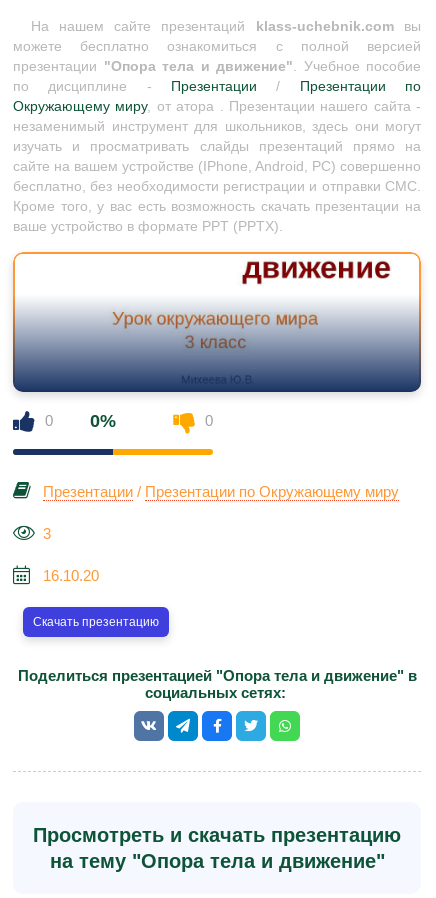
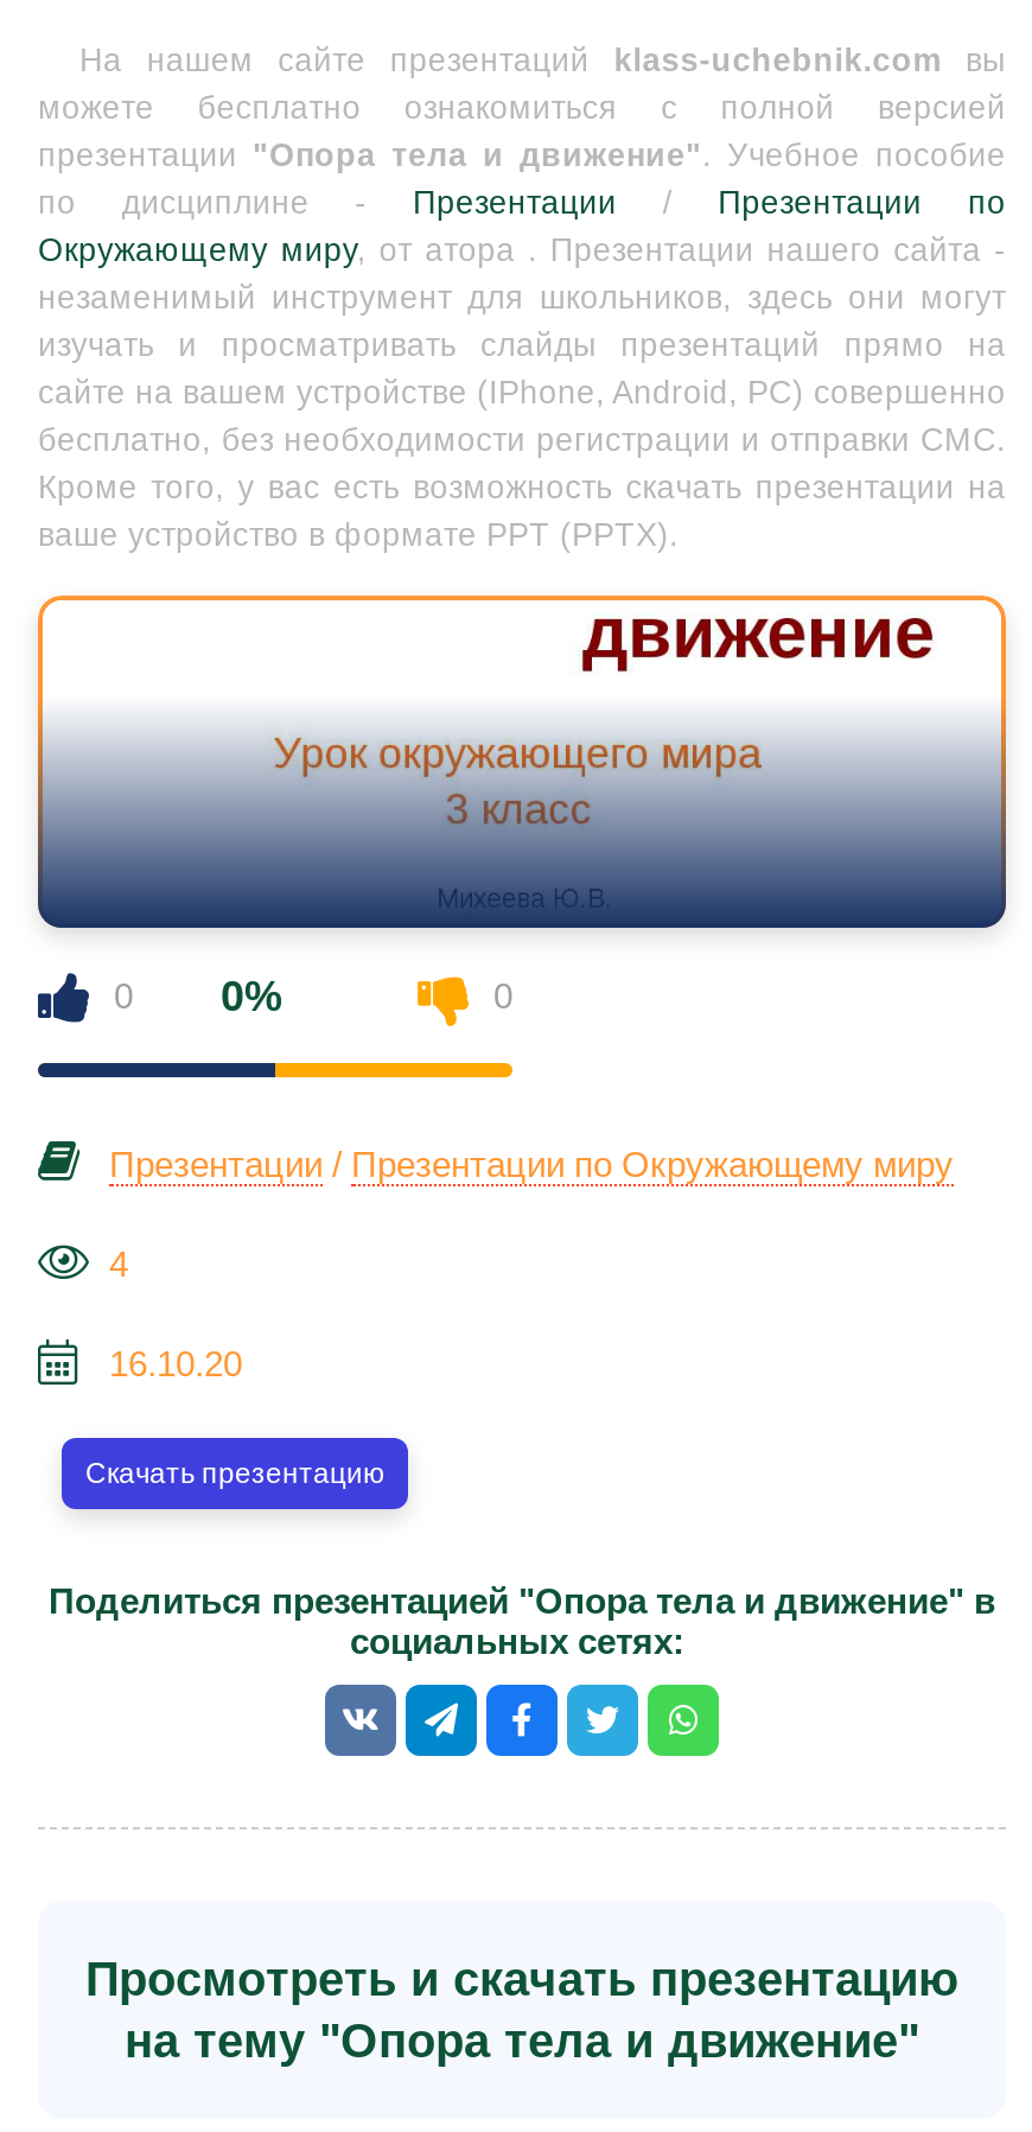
- 3
+ 4
